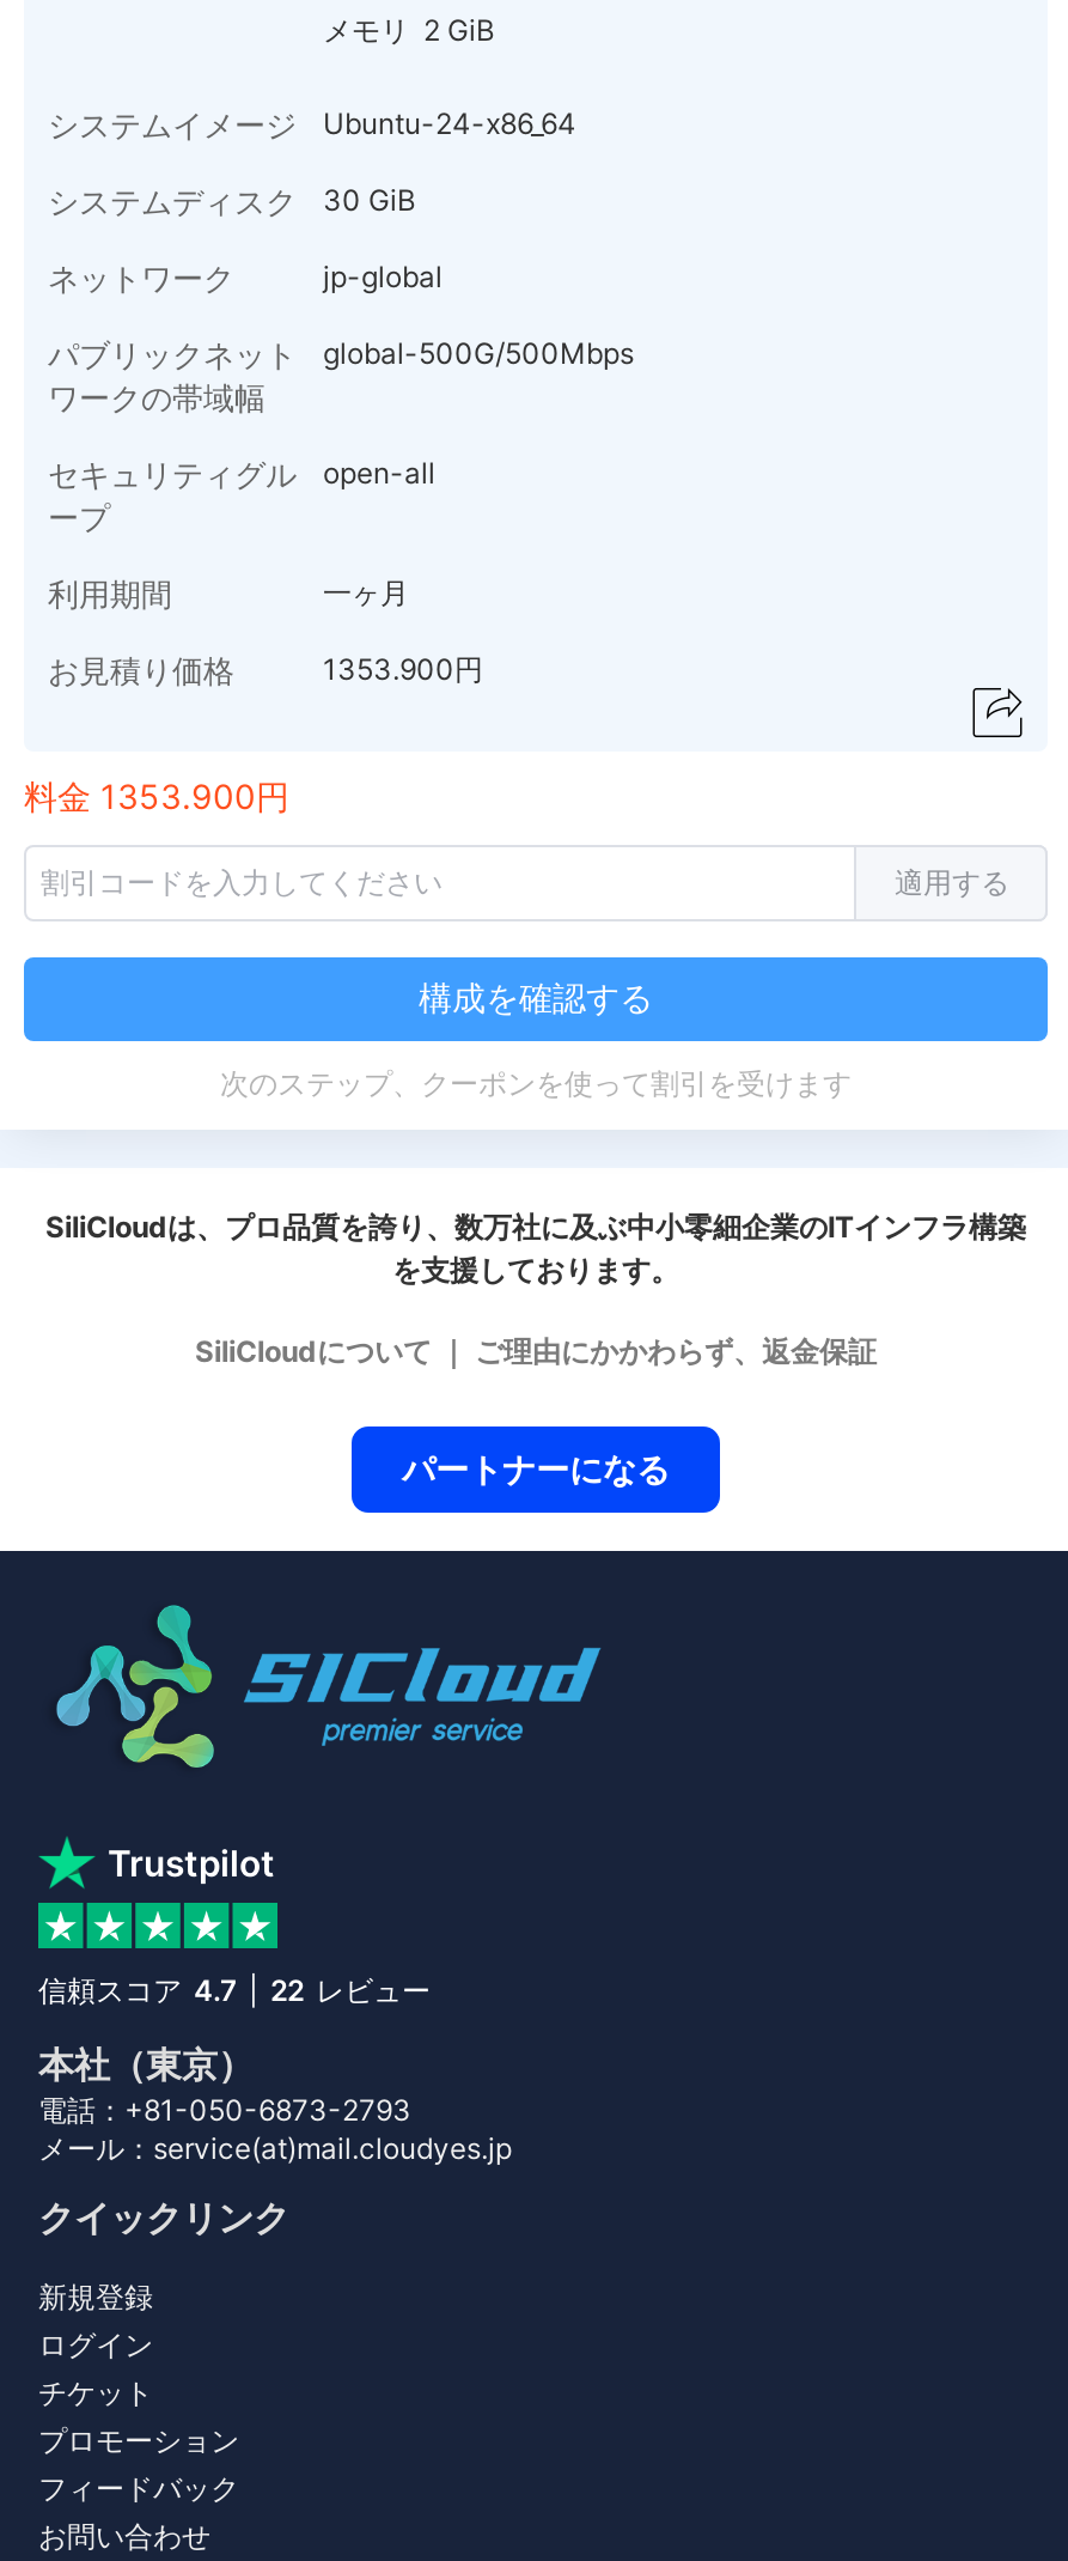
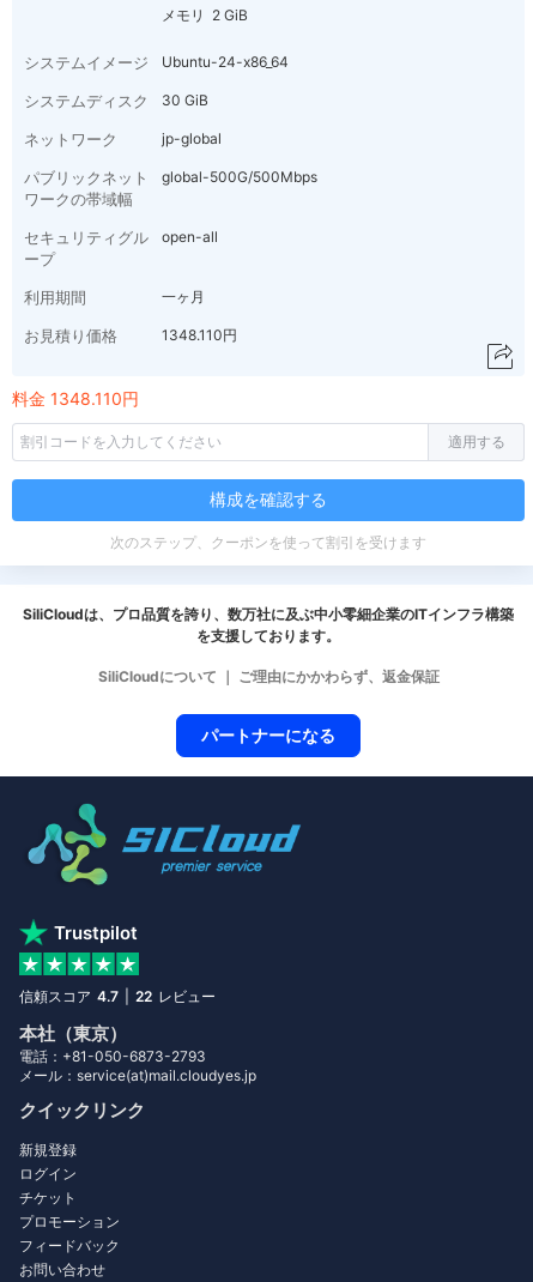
- 1353.900円
+ 1348.110円

- 料金 1353.900円
+ 料金 1348.110円
